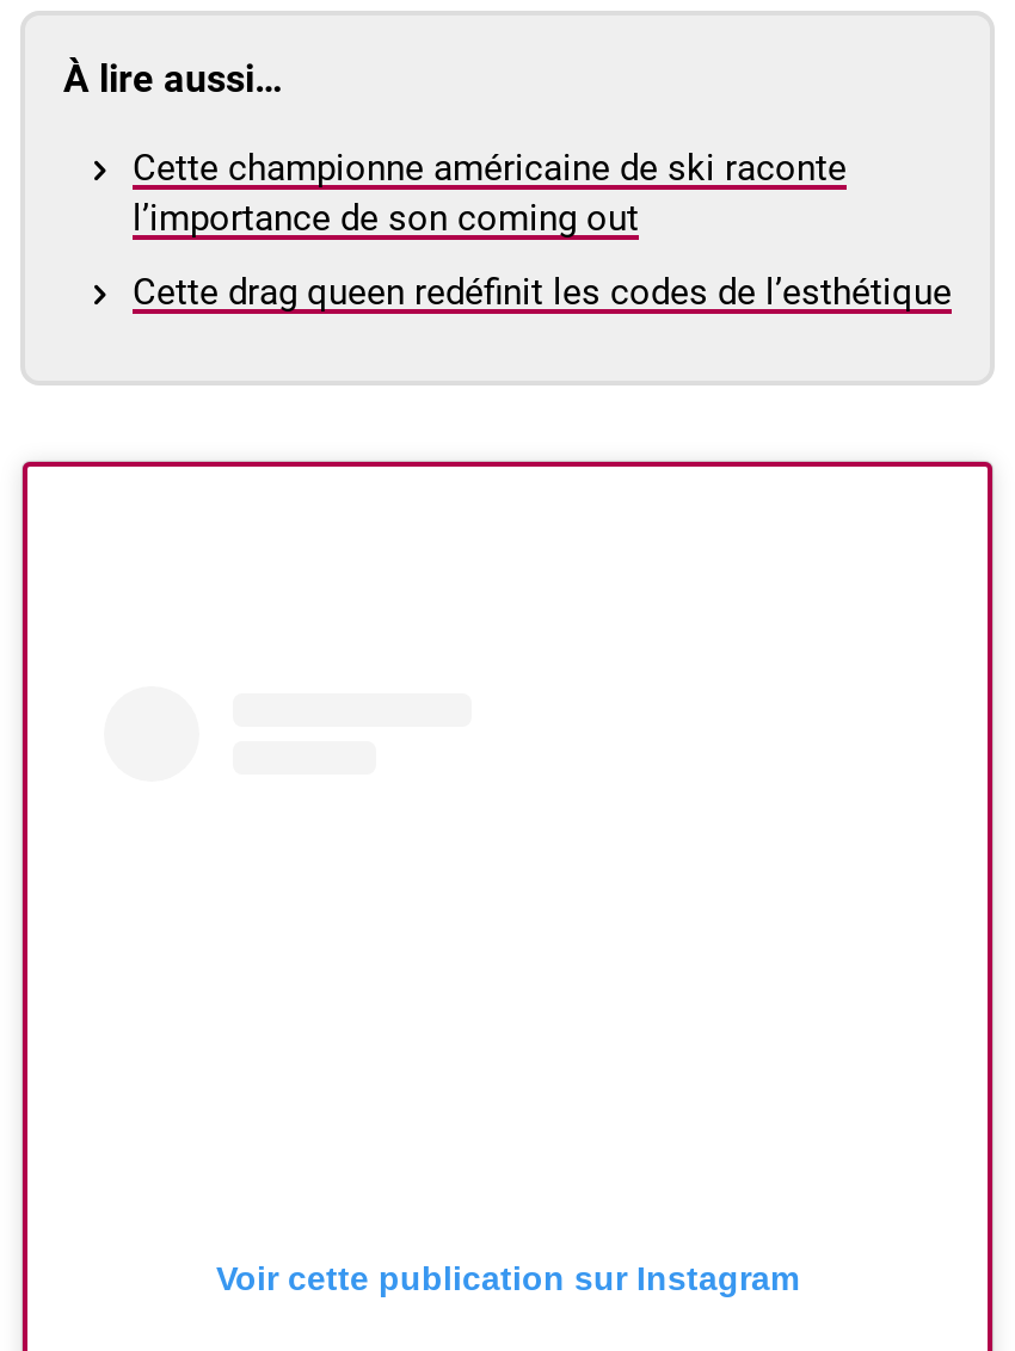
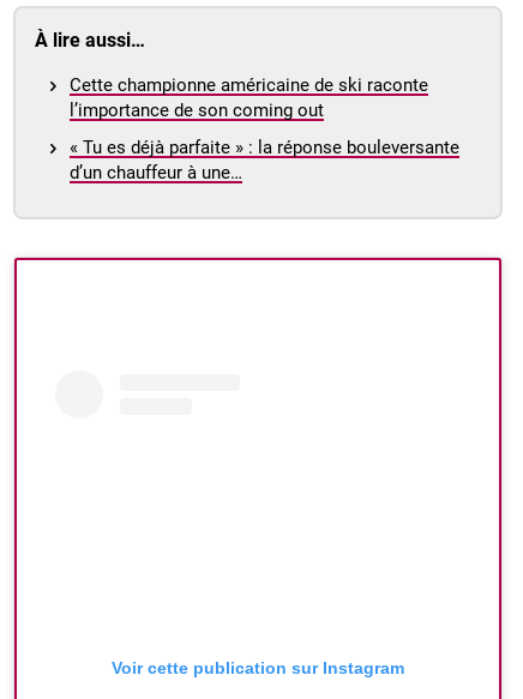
- Cette drag queen redéfinit les codes de l’esthétique
+ « Tu es déjà parfaite » : la réponse bouleversante
+ d’un chauffeur à une…
